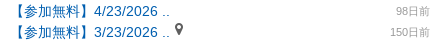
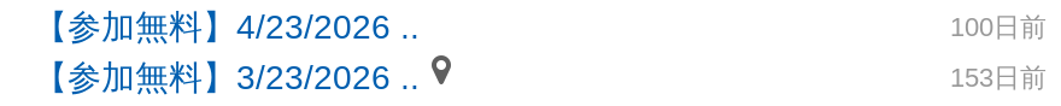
- 98日前
+ 100日前

- 150日前
+ 153日前
